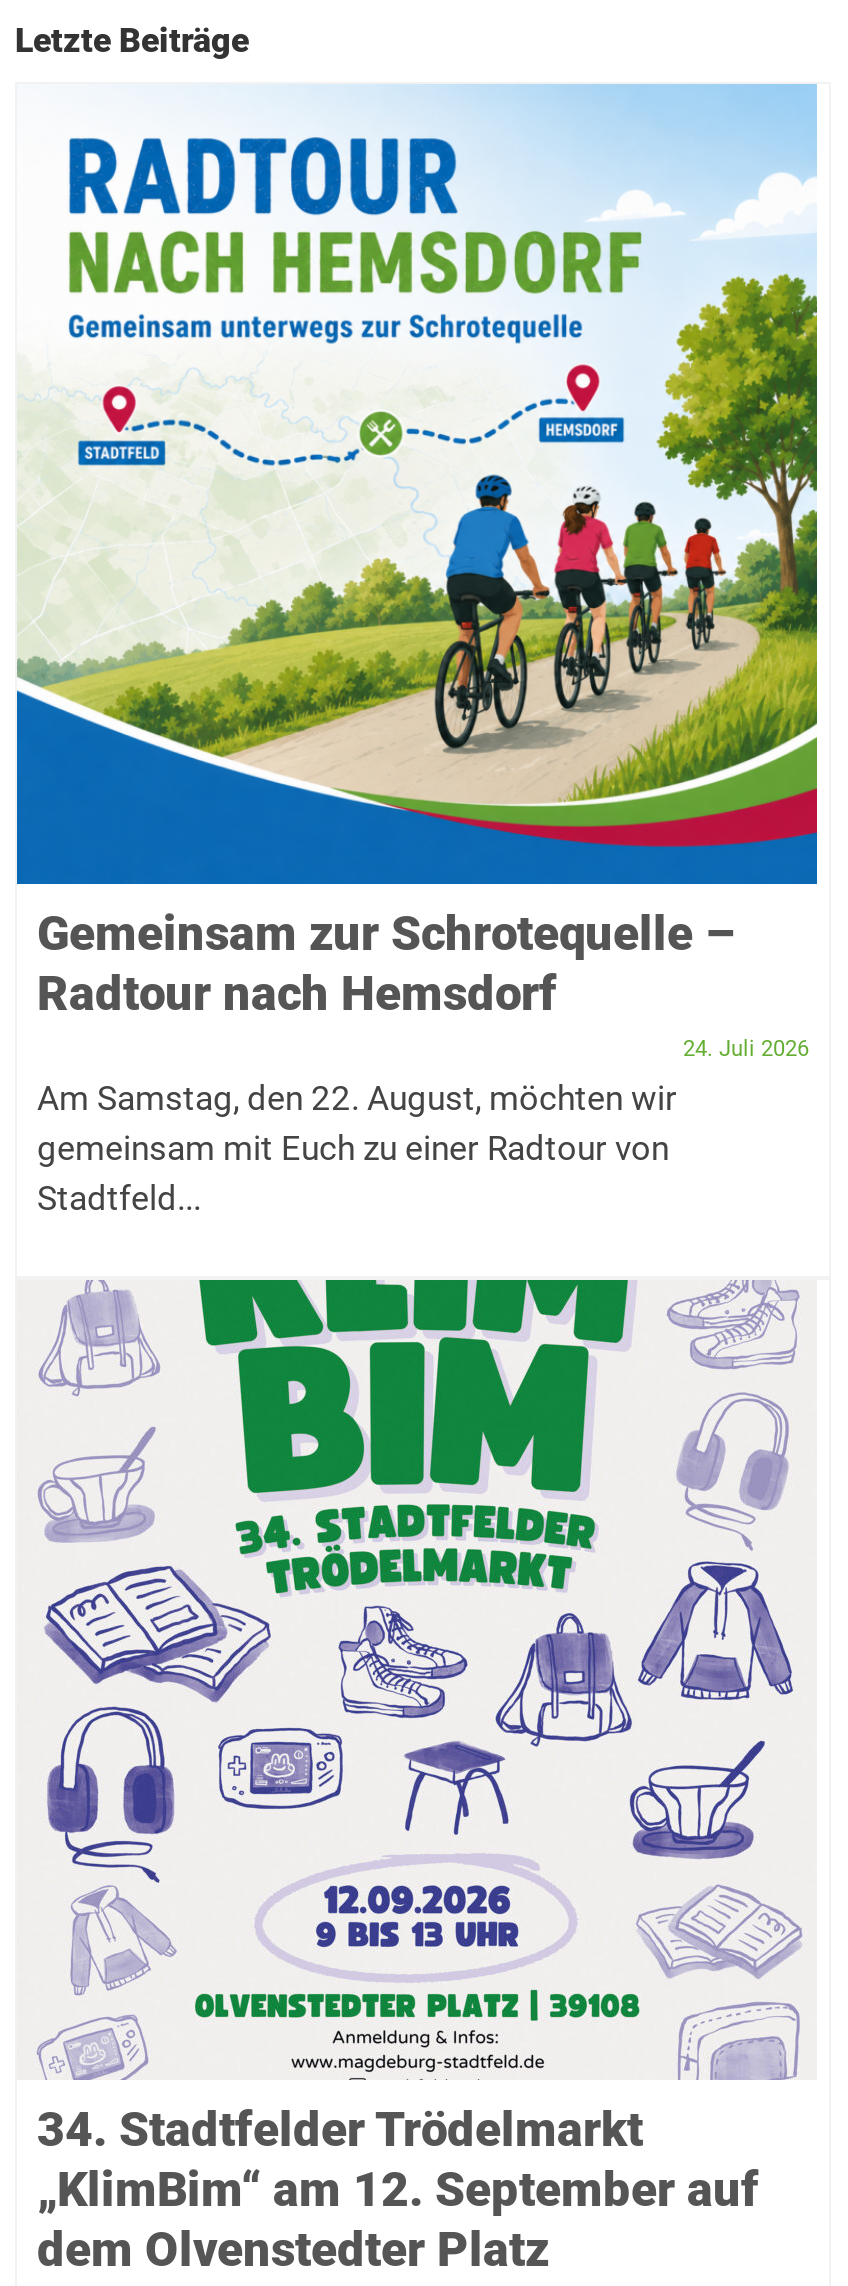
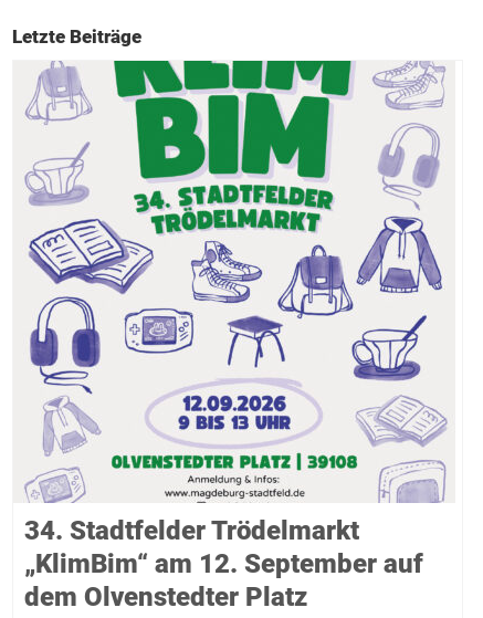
- [image]
- Gemeinsam zur Schrotequelle –
- Radtour nach Hemsdorf
- 24. Juli 2026
- Am Samstag, den 22. August, möchten wir
- gemeinsam mit Euch zu einer Radtour von
- Stadtfeld...
